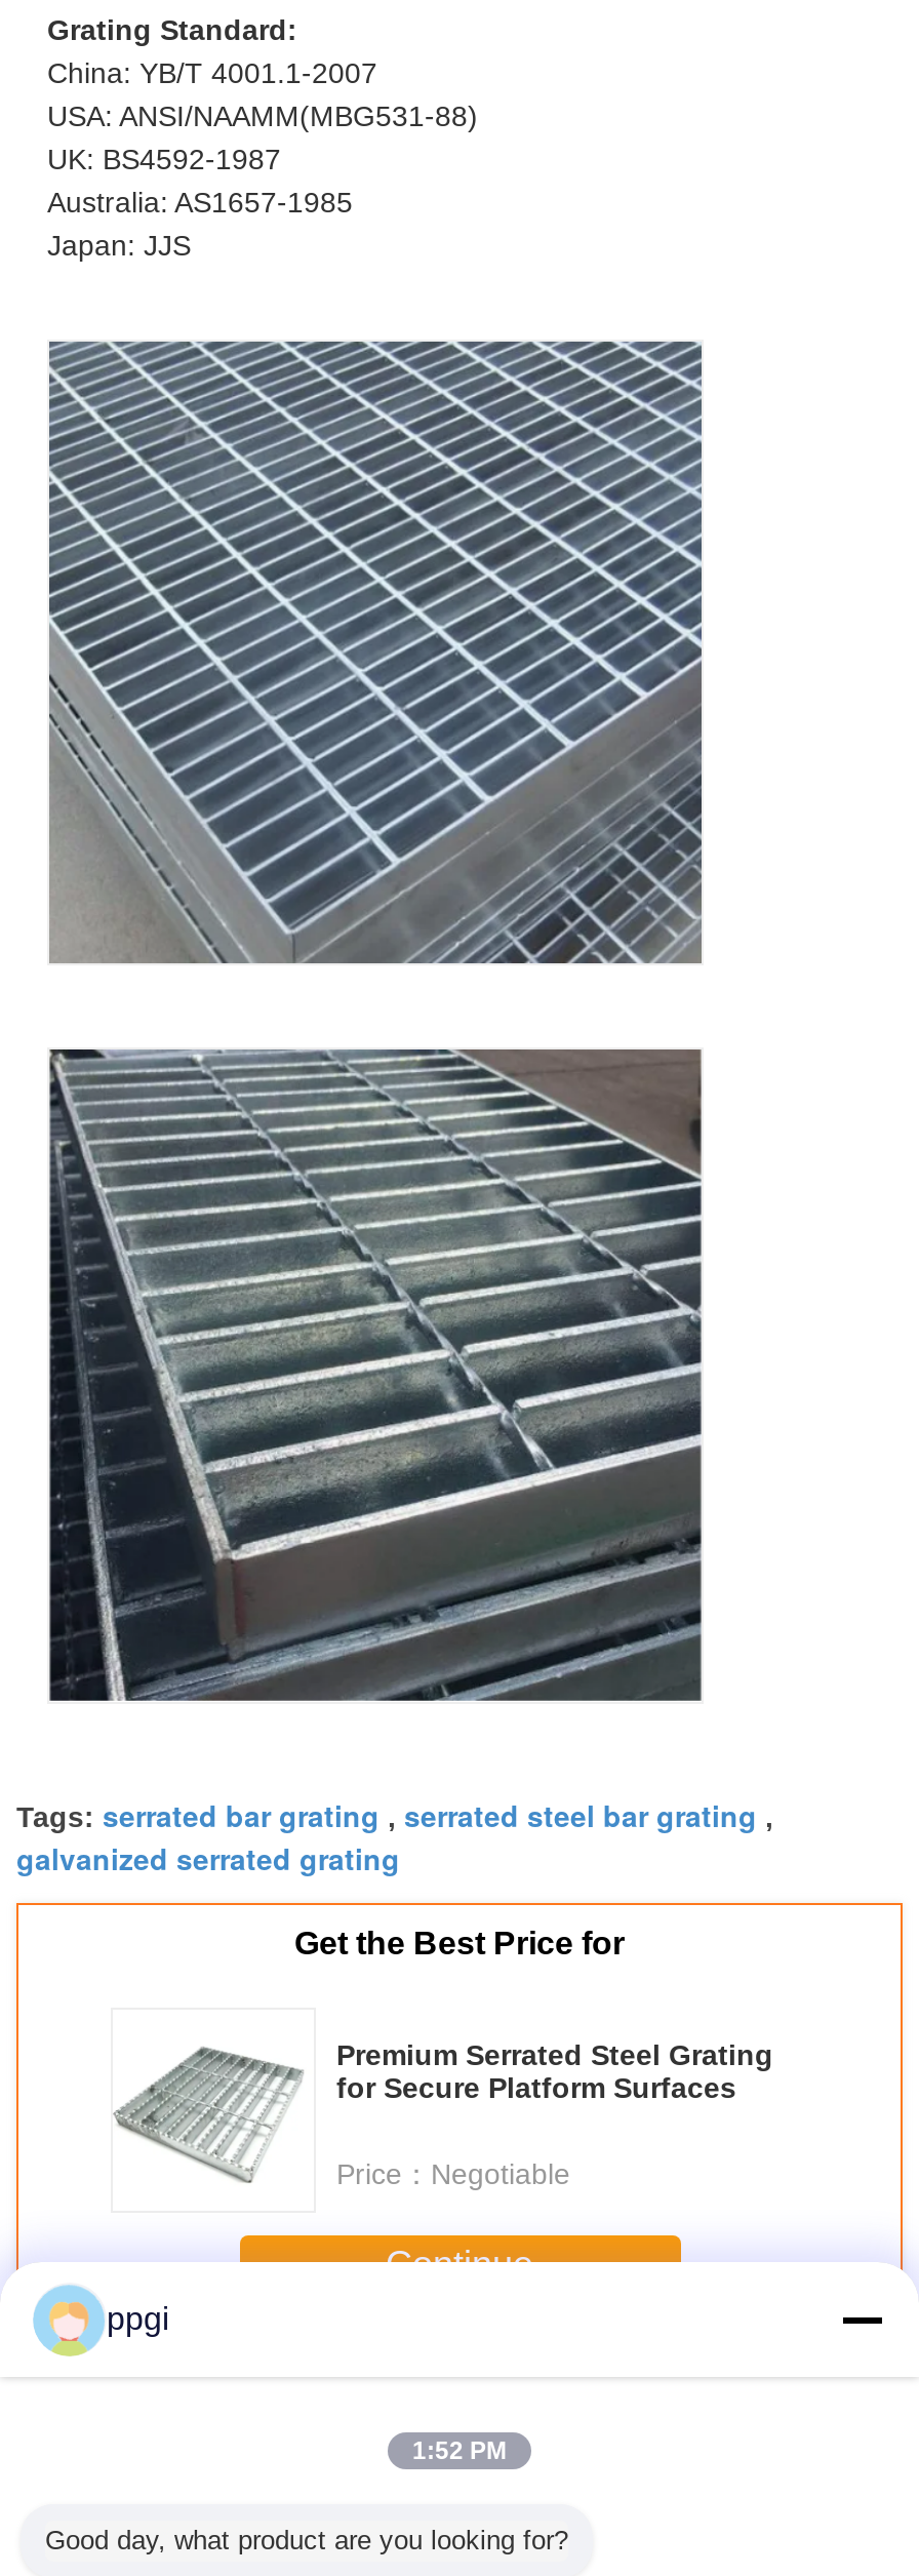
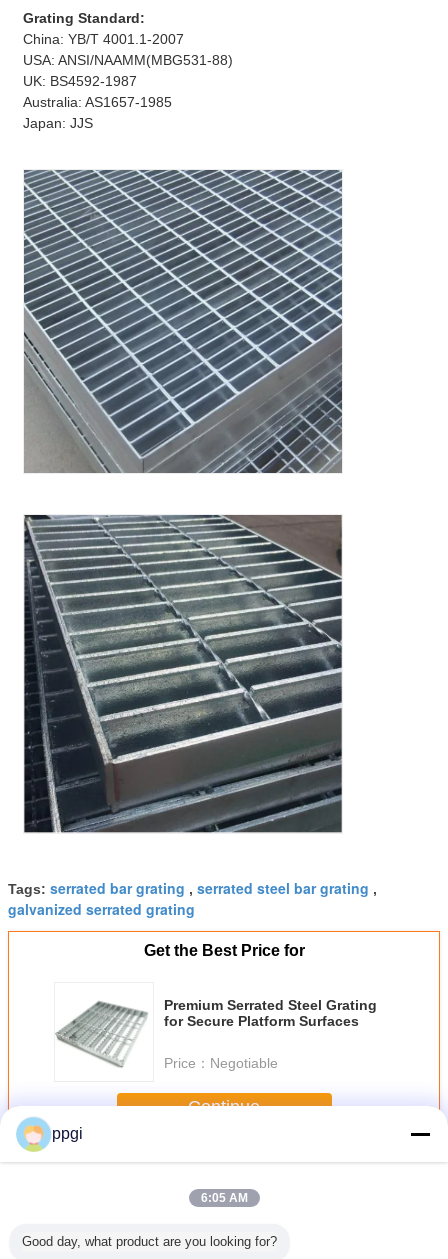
- 1:52 PM
+ 6:05 AM
